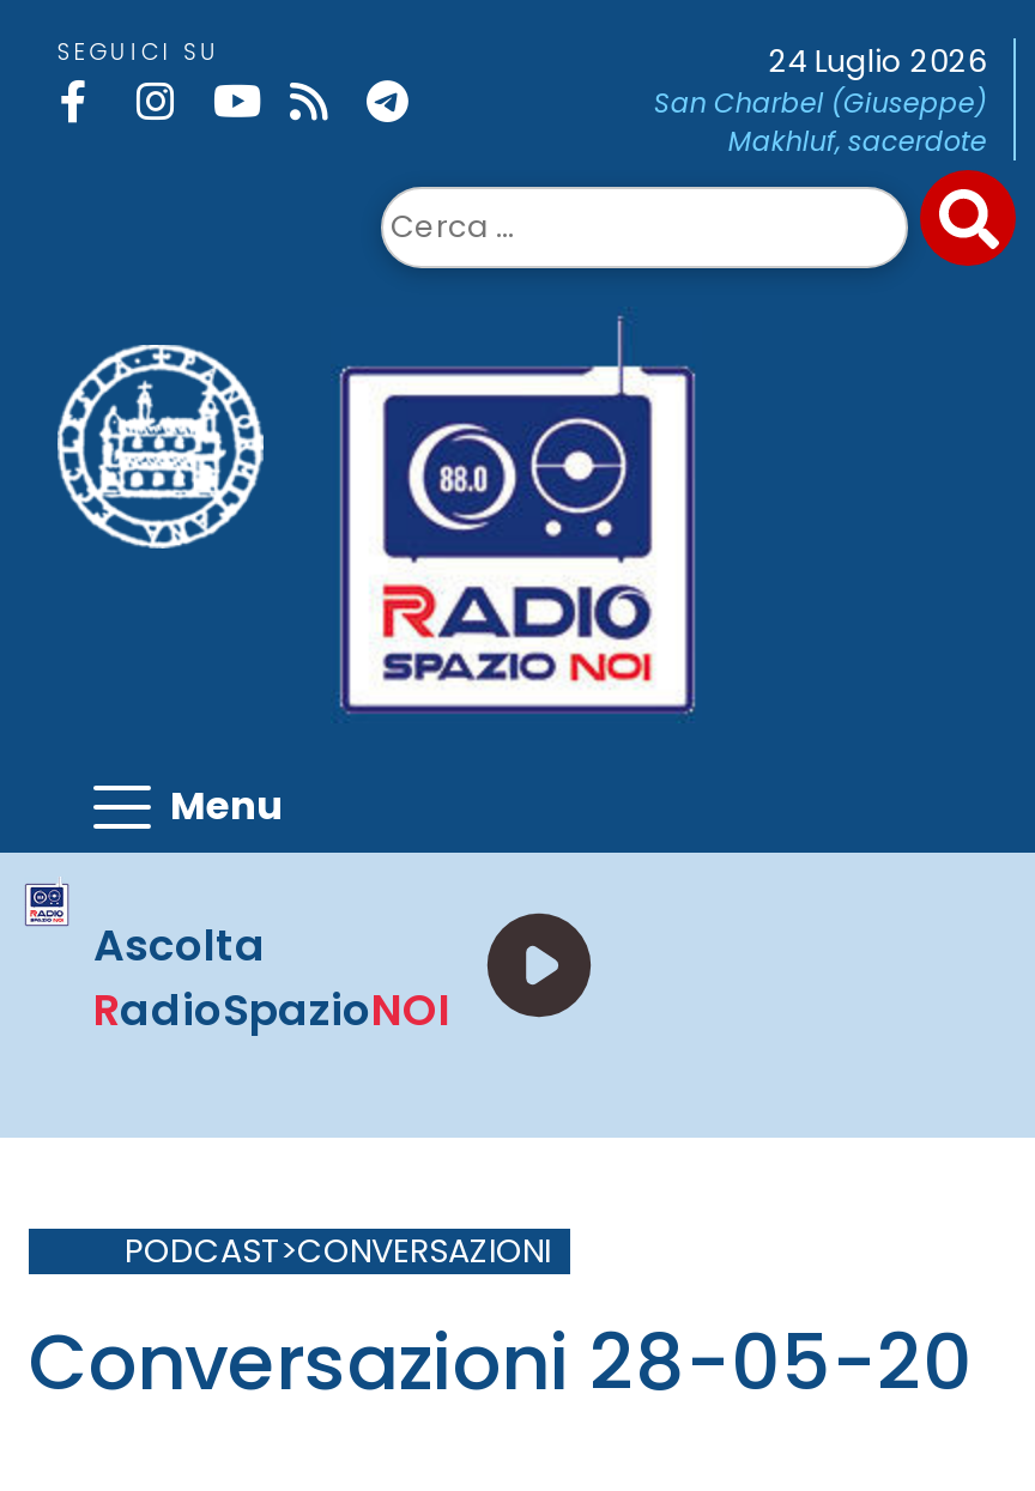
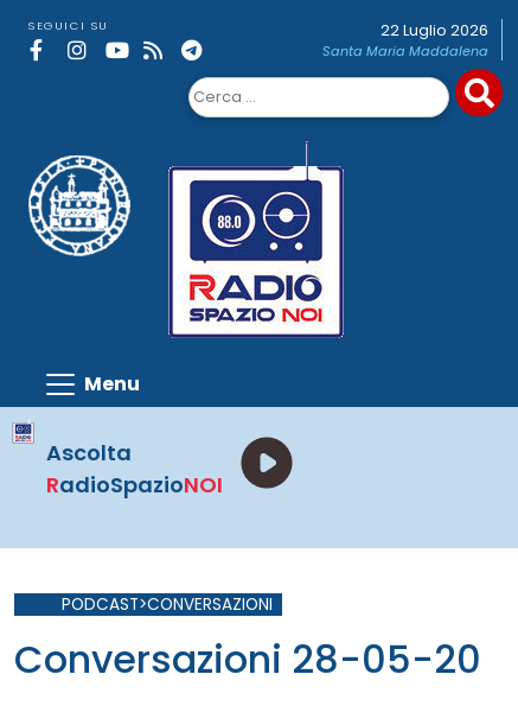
- 24 Luglio 2026
- San Charbel (Giuseppe)
- Makhluf, sacerdote
+ 22 Luglio 2026
+ Santa Maria Maddalena
